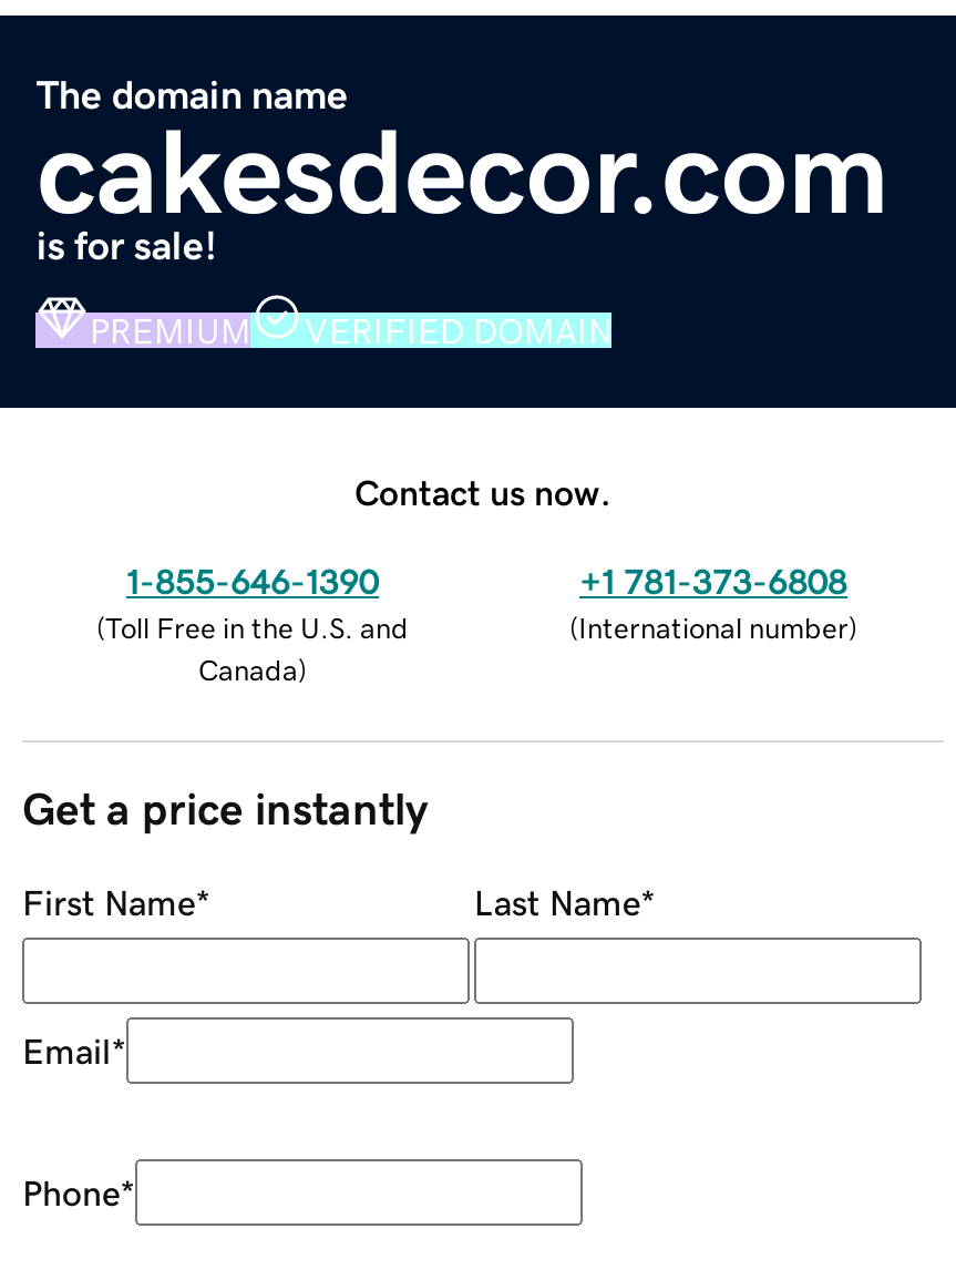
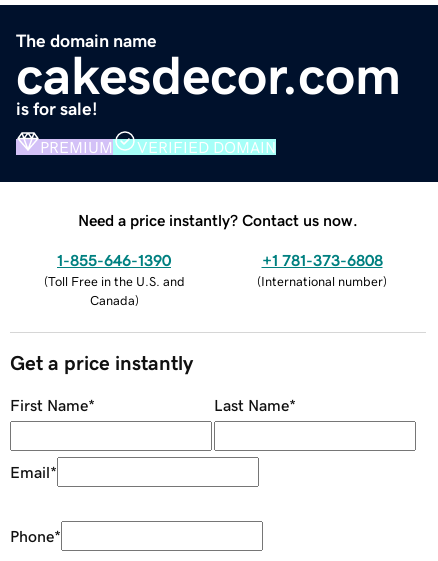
- Contact us now.
+ Need a price instantly? Contact us now.
